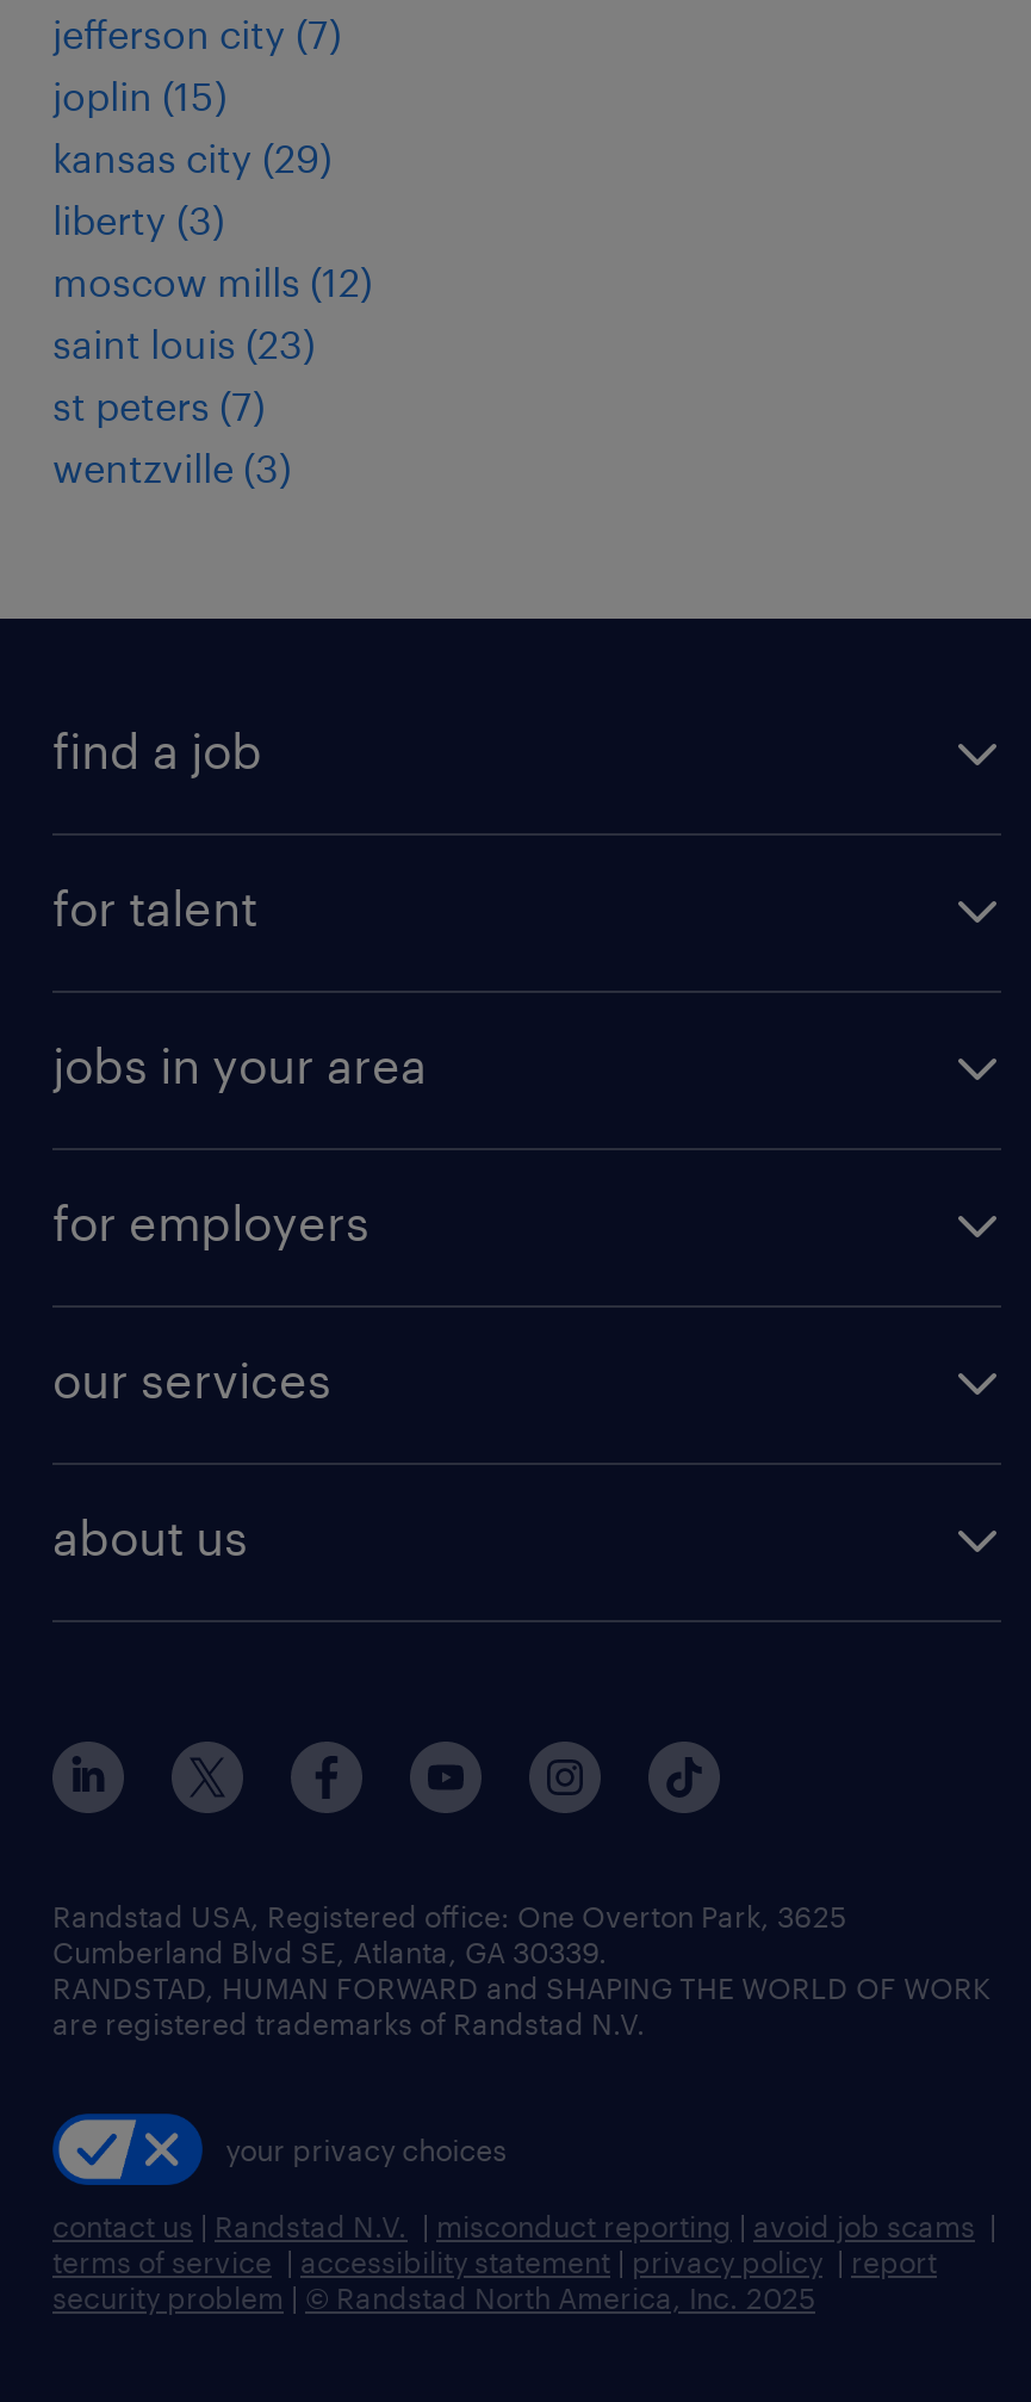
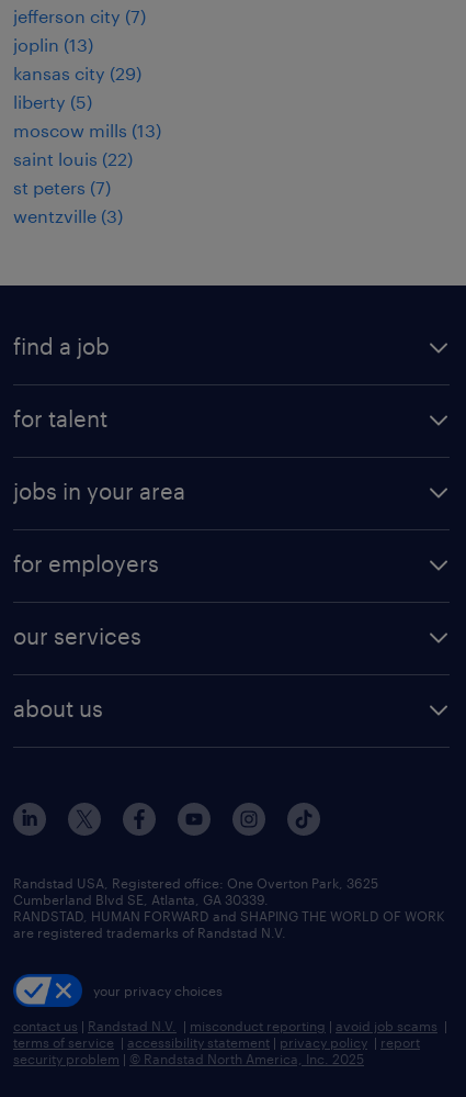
- joplin (15)
+ joplin (13)

- liberty (3)
+ liberty (5)

- moscow mills (12)
+ moscow mills (13)

- saint louis (23)
+ saint louis (22)
